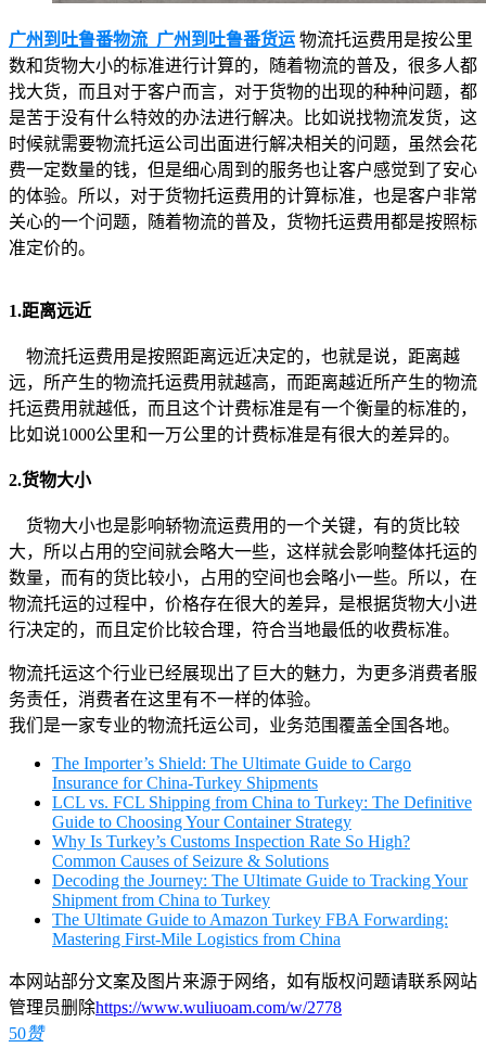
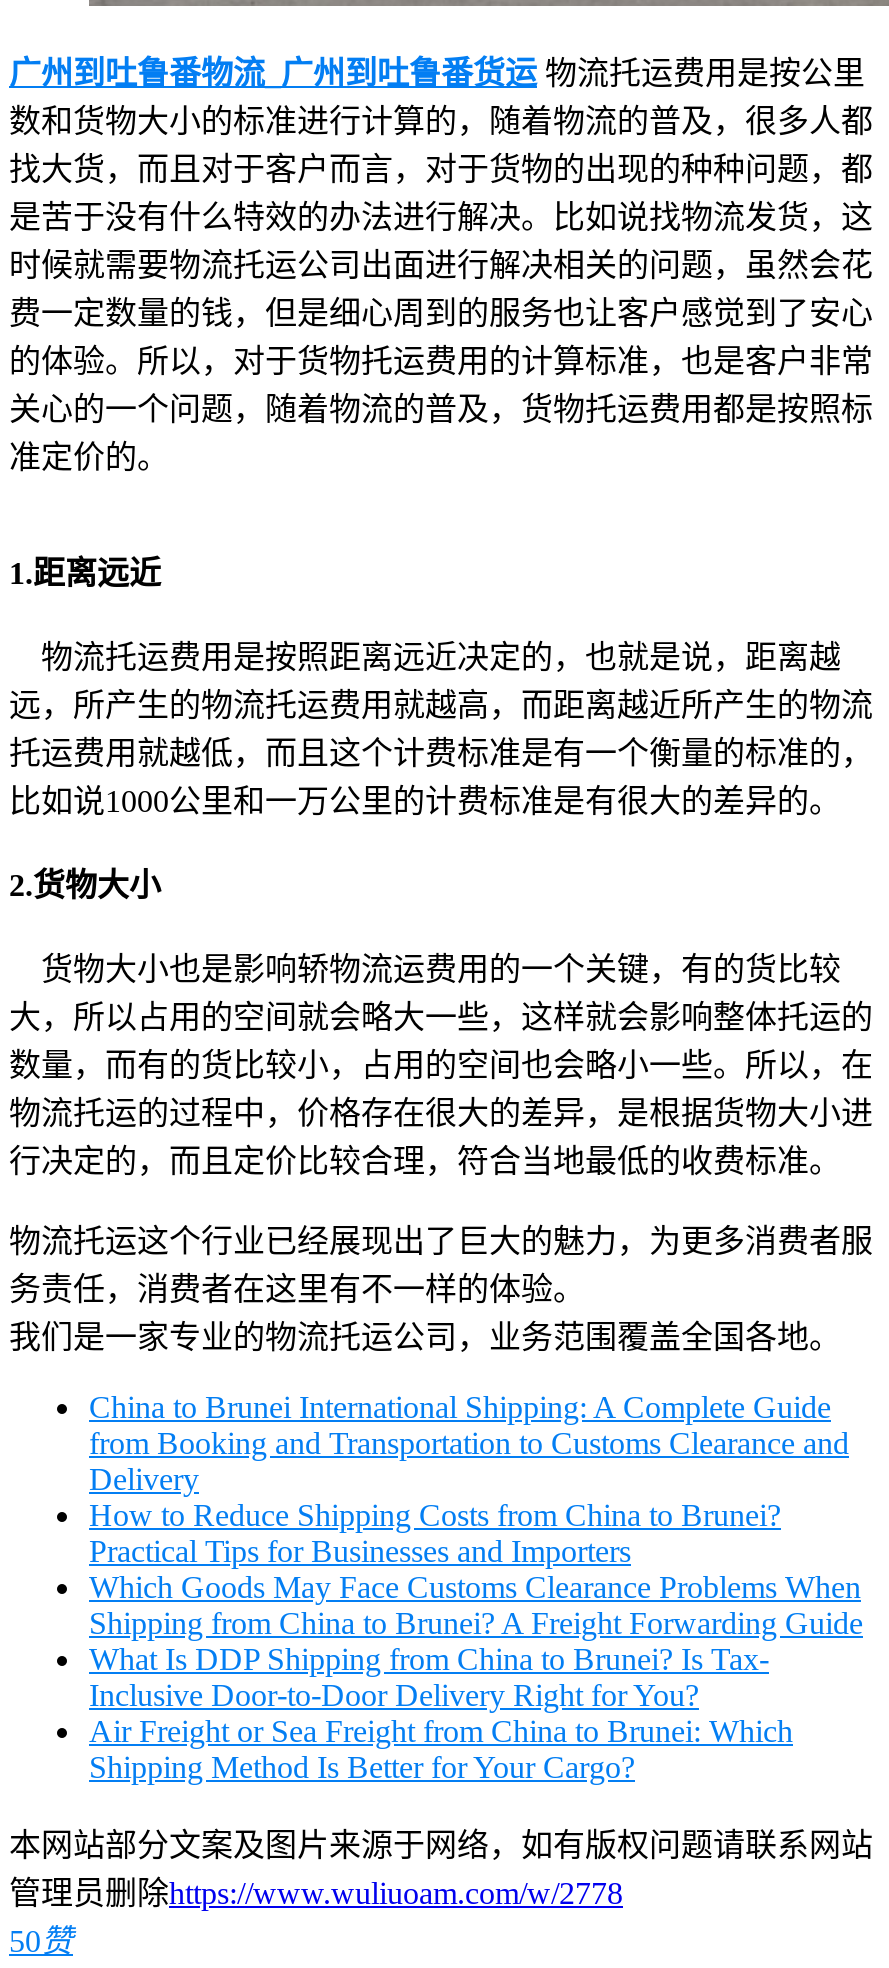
- The Importer’s Shield: The Ultimate Guide to Cargo
- Insurance for China-Turkey Shipments
- LCL vs. FCL Shipping from China to Turkey: The Definitive
- Guide to Choosing Your Container Strategy
- Why Is Turkey’s Customs Inspection Rate So High?
- Common Causes of Seizure & Solutions
- Decoding the Journey: The Ultimate Guide to Tracking Your
- Shipment from China to Turkey
- The Ultimate Guide to Amazon Turkey FBA Forwarding:
- Mastering First-Mile Logistics from China
+ China to Brunei International Shipping: A Complete Guide
+ from Booking and Transportation to Customs Clearance and
+ Delivery
+ How to Reduce Shipping Costs from China to Brunei?
+ Practical Tips for Businesses and Importers
+ Which Goods May Face Customs Clearance Problems When
+ Shipping from China to Brunei? A Freight Forwarding Guide
+ What Is DDP Shipping from China to Brunei? Is Tax-
+ Inclusive Door-to-Door Delivery Right for You?
+ Air Freight or Sea Freight from China to Brunei: Which
+ Shipping Method Is Better for Your Cargo?
